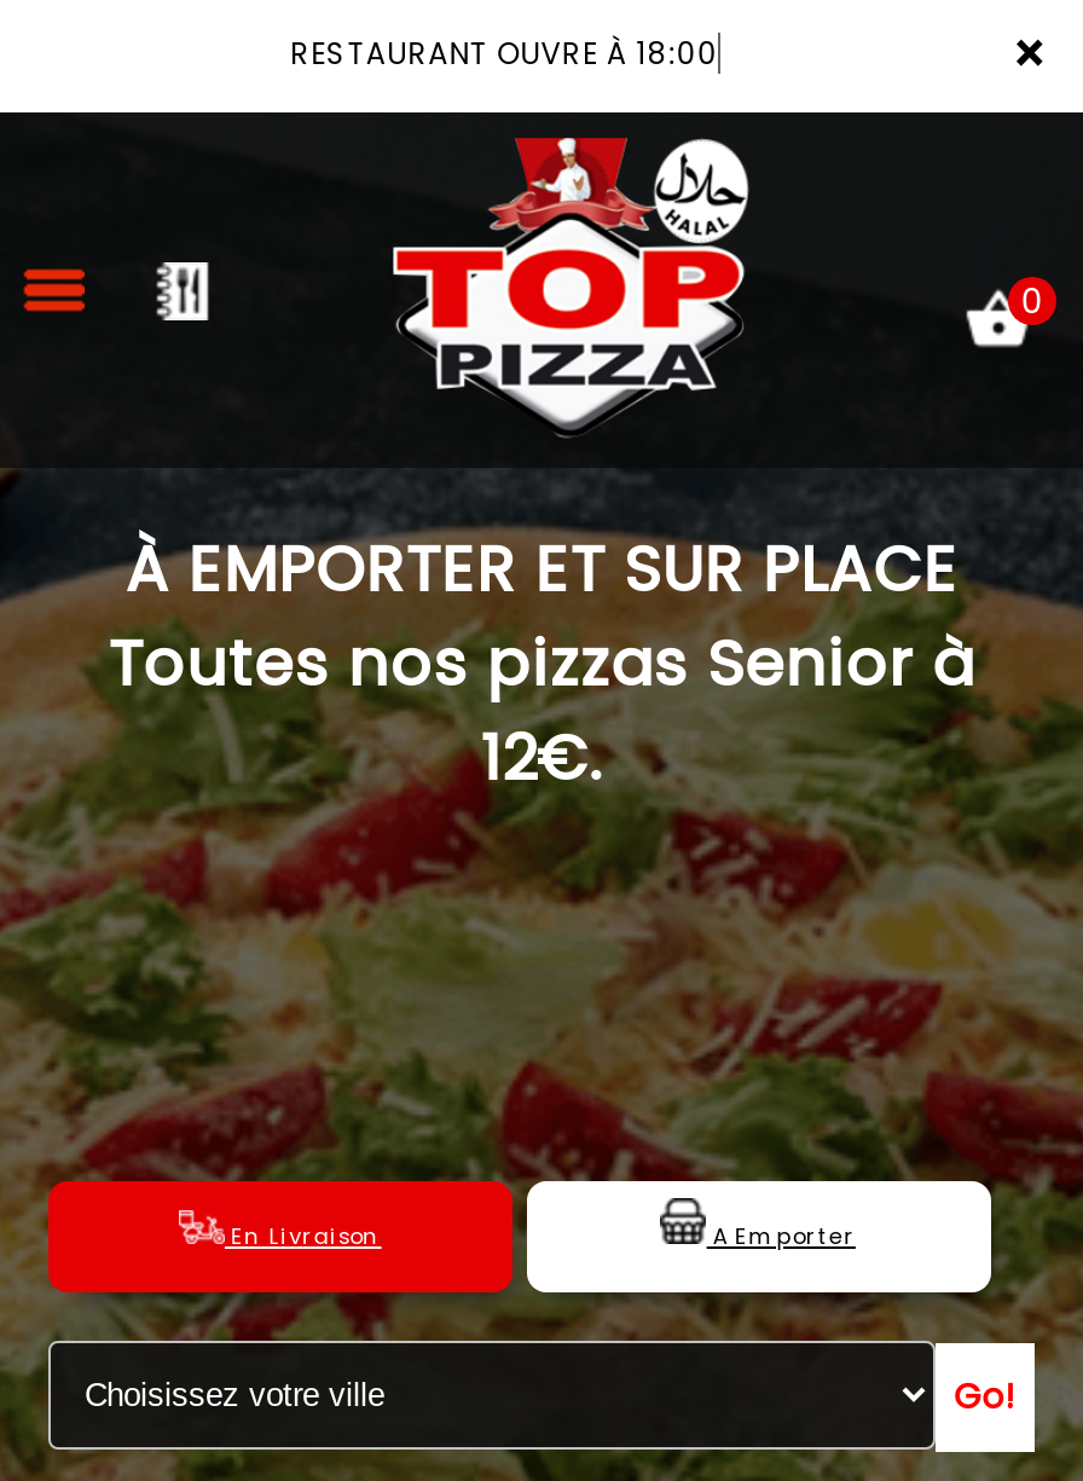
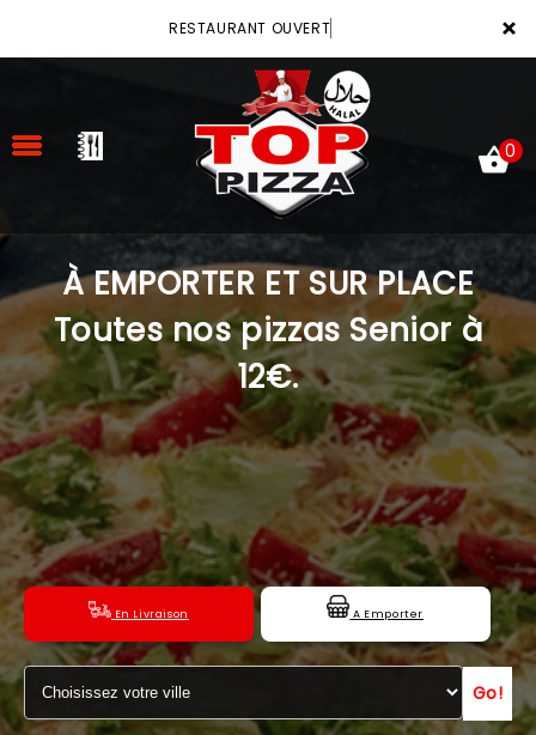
- RESTAURANT OUVRE À 18:00
+ RESTAURANT OUVERT
